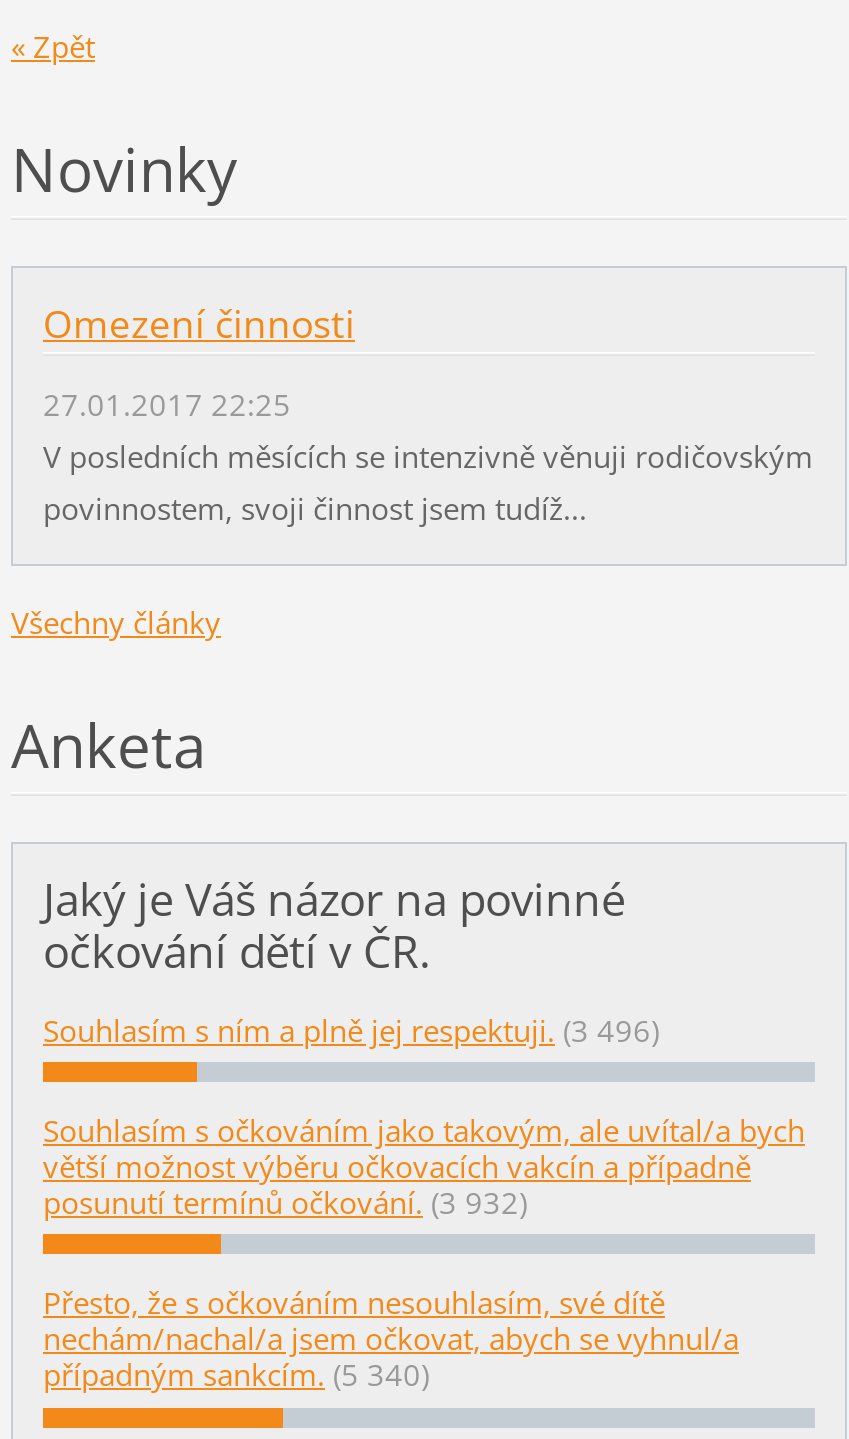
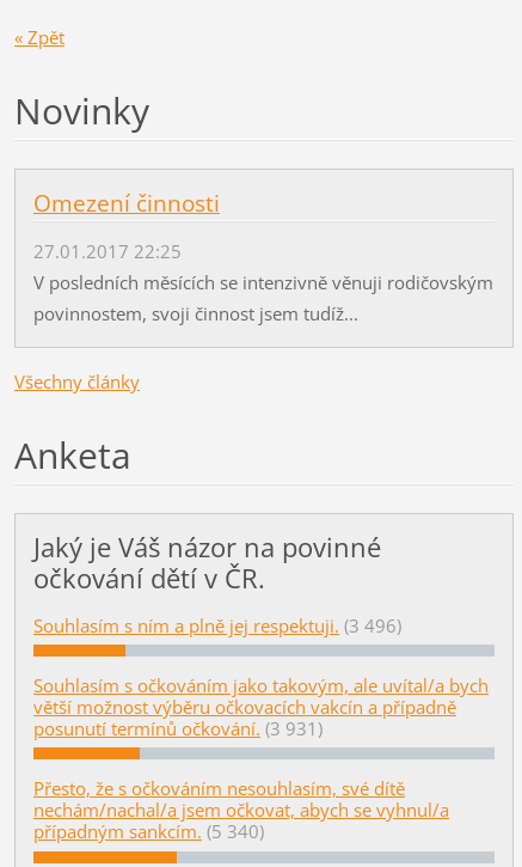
- posunutí termínů očkování. (3 932)
+ posunutí termínů očkování. (3 931)
